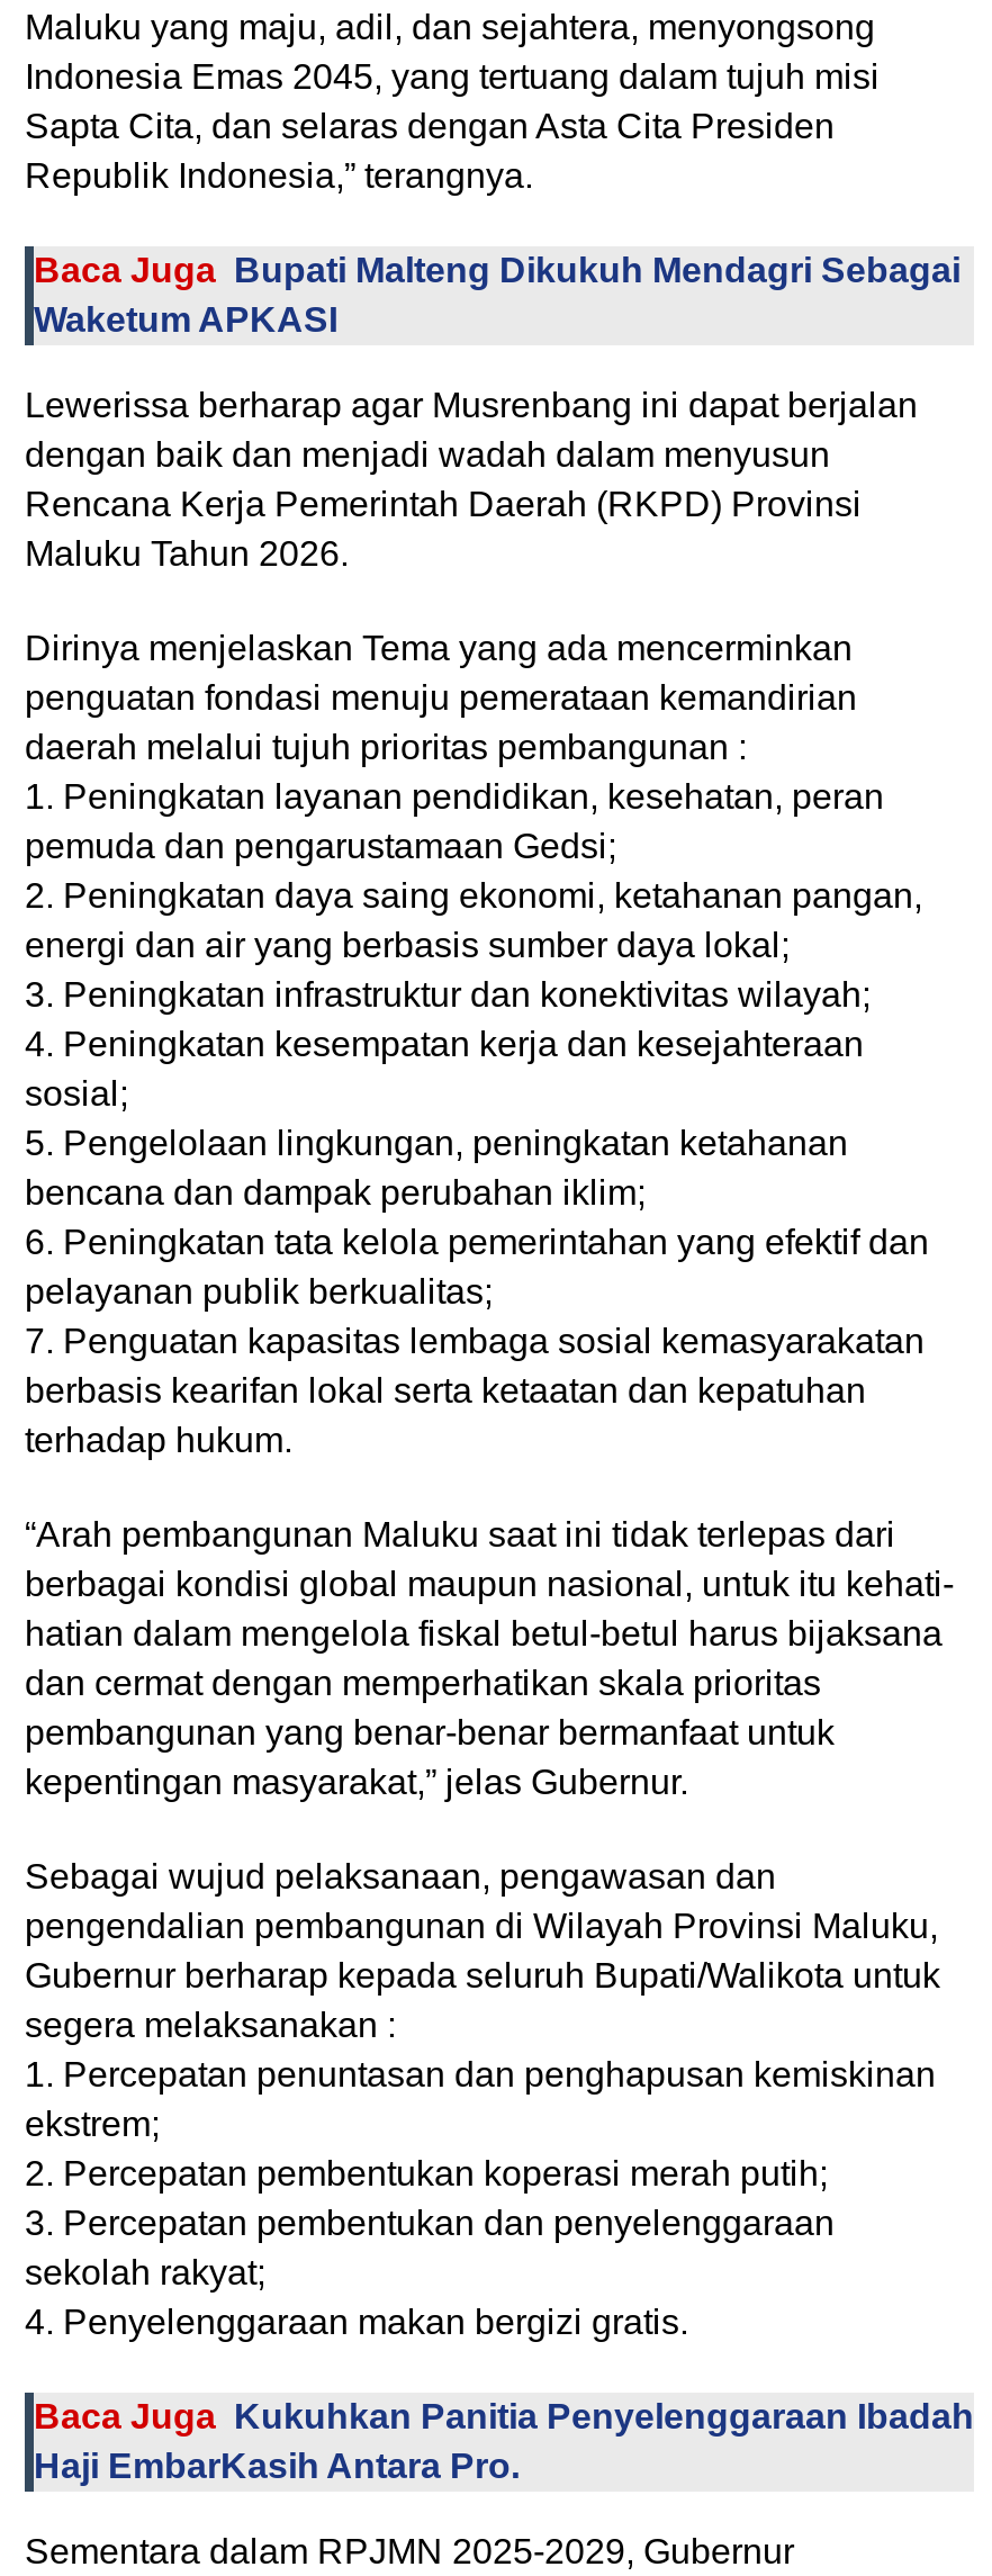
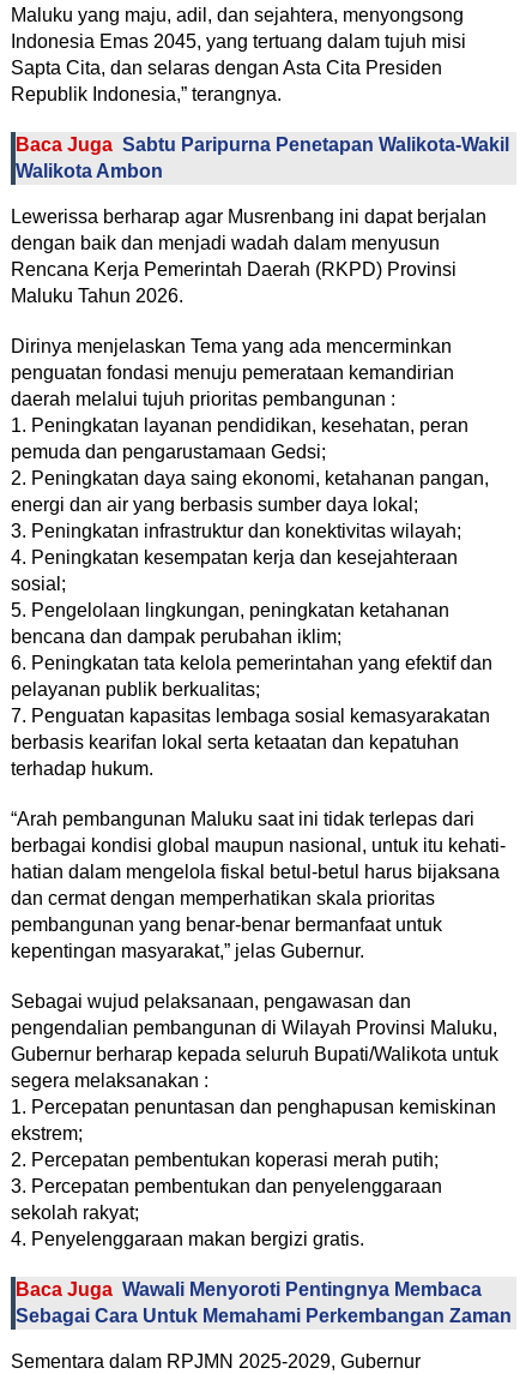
- Baca Juga Bupati Malteng Dikukuh Mendagri Sebagai
- Waketum APKASI
+ Baca Juga Sabtu Paripurna Penetapan Walikota-Wakil
+ Walikota Ambon

- Baca Juga Kukuhkan Panitia Penyelenggaraan Ibadah
- Haji EmbarKasih Antara Pro.
+ Baca Juga Wawali Menyoroti Pentingnya Membaca
+ Sebagai Cara Untuk Memahami Perkembangan Zaman
